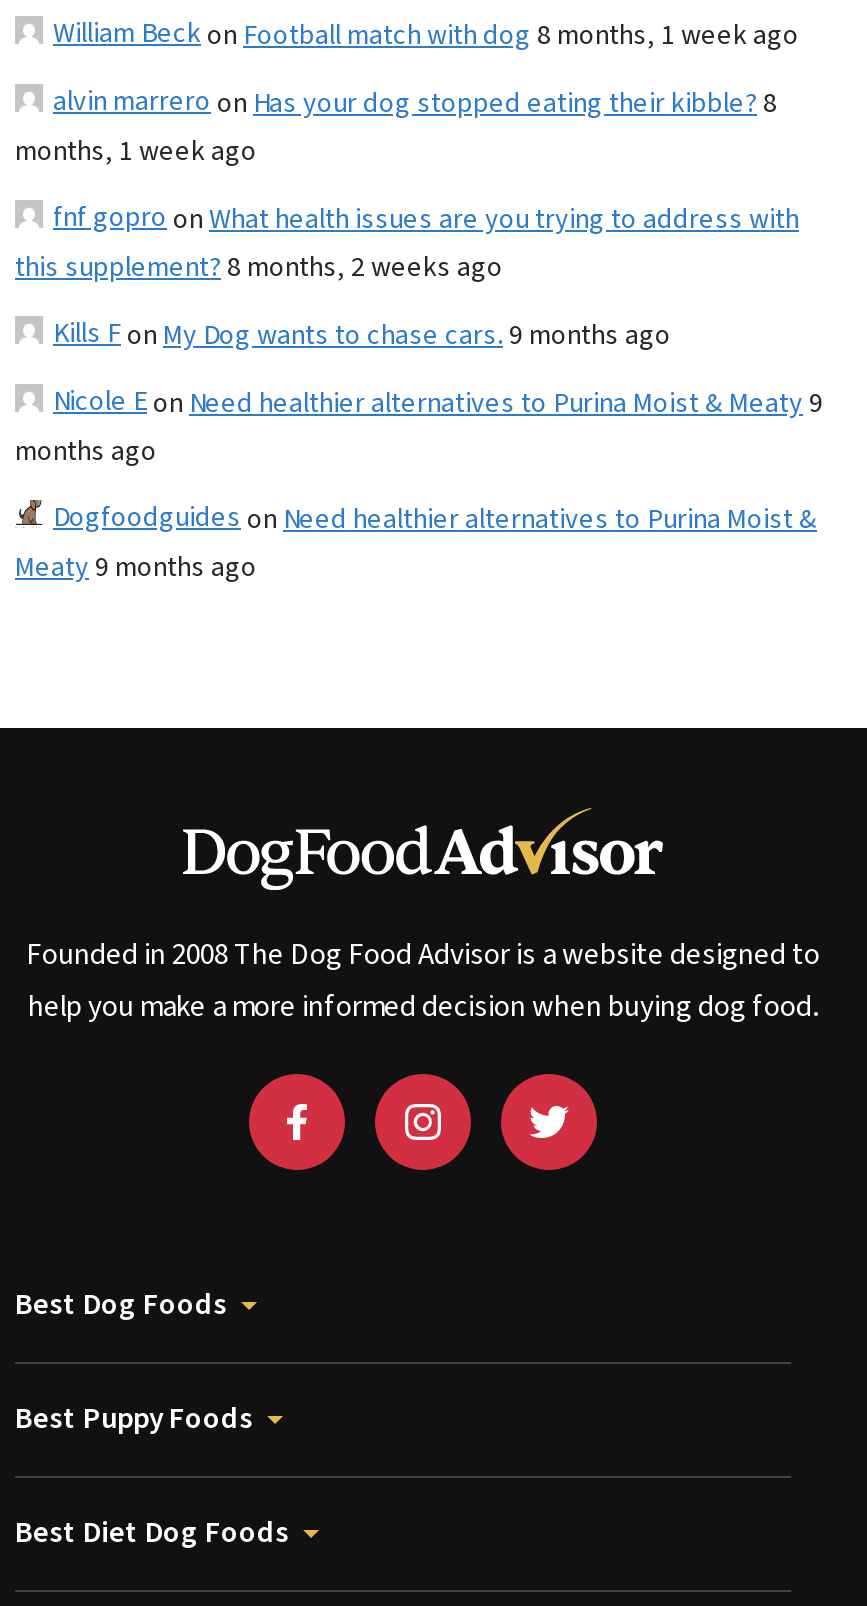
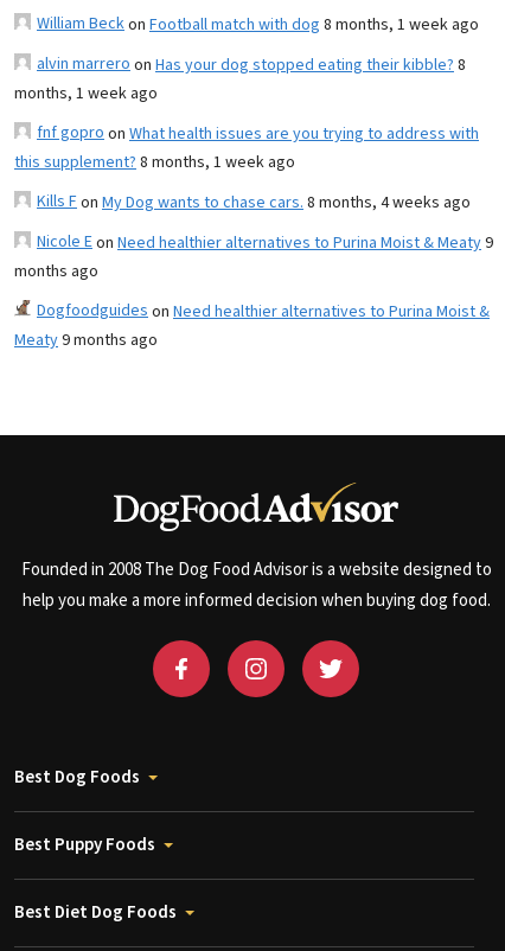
- this supplement? 8 months, 2 weeks ago
+ this supplement? 8 months, 1 week ago

- Kills Fon My Dog wants to chase cars. 9 months ago
+ Kills Fon My Dog wants to chase cars. 8 months, 4 weeks ago
